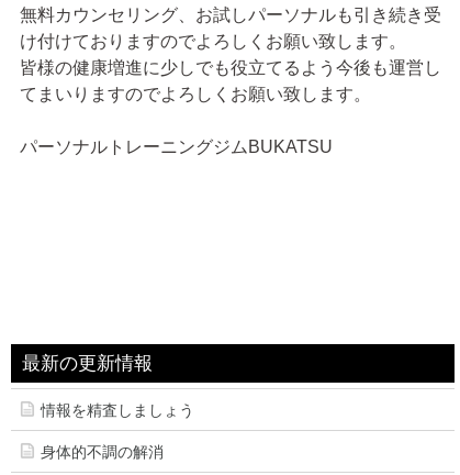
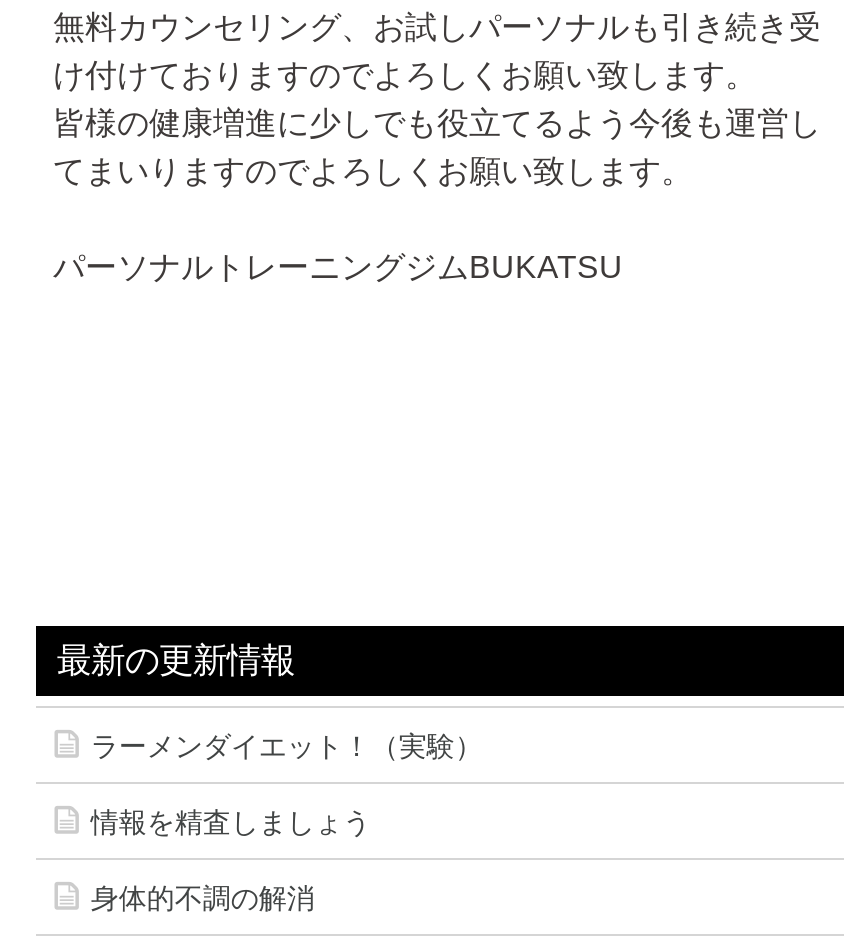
+ ラーメンダイエット！（実験）
